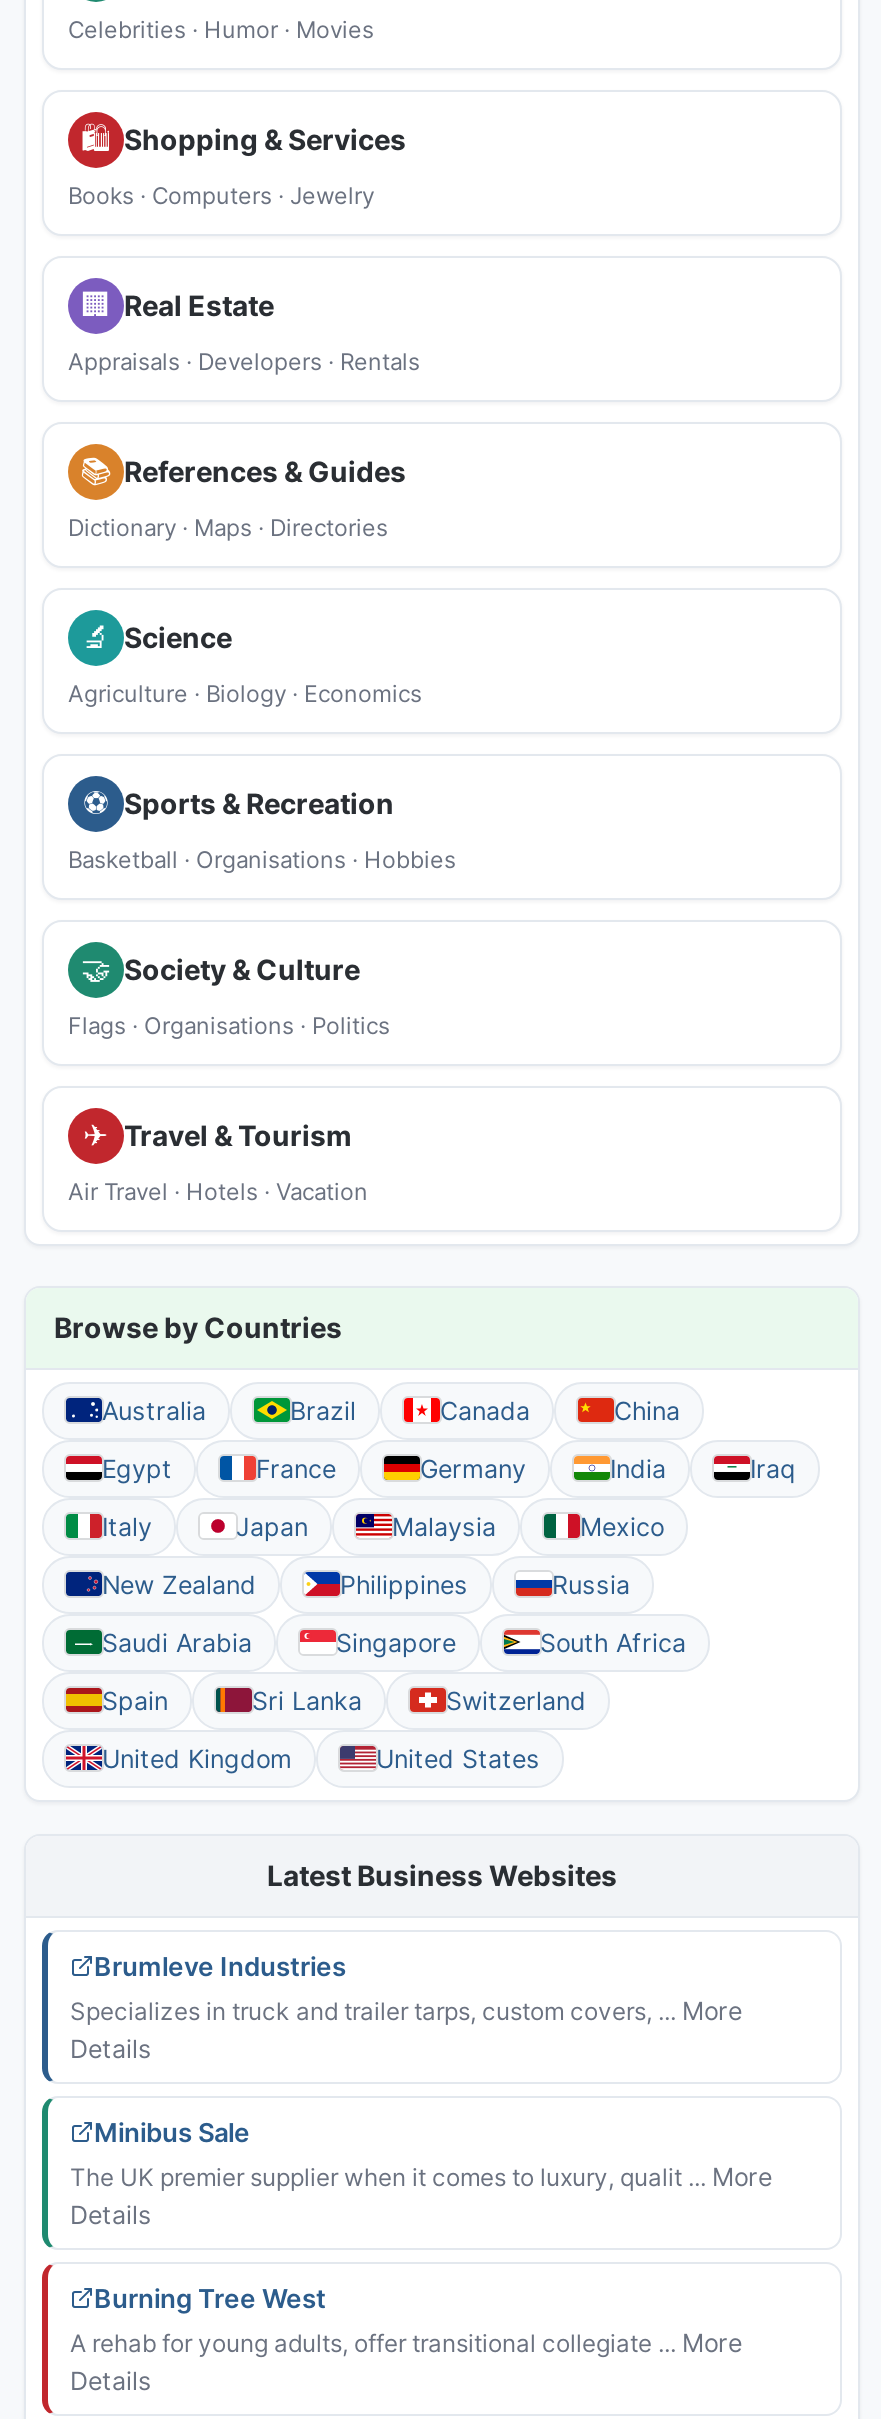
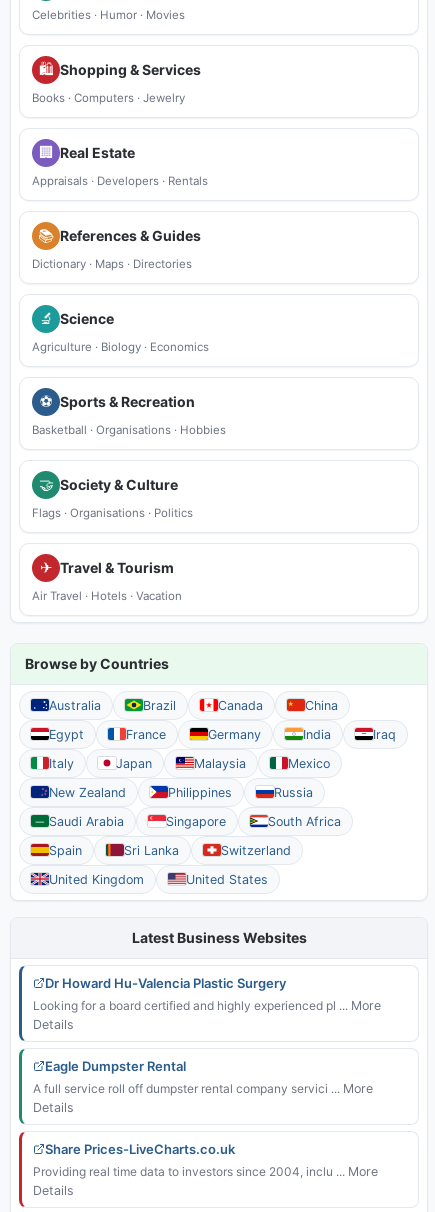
- Brumleve Industries
- Specializes in truck and trailer tarps, custom covers, ... More
+ Dr Howard Hu-Valencia Plastic Surgery
+ Looking for a board certified and highly experienced pl ... More

- Minibus Sale
- The UK premier supplier when it comes to luxury, qualit ... More
+ Eagle Dumpster Rental
+ A full service roll off dumpster rental company servici ... More

- Burning Tree West
- A rehab for young adults, offer transitional collegiate ... More
+ Share Prices-LiveCharts.co.uk
+ Providing real time data to investors since 2004, inclu ... More
